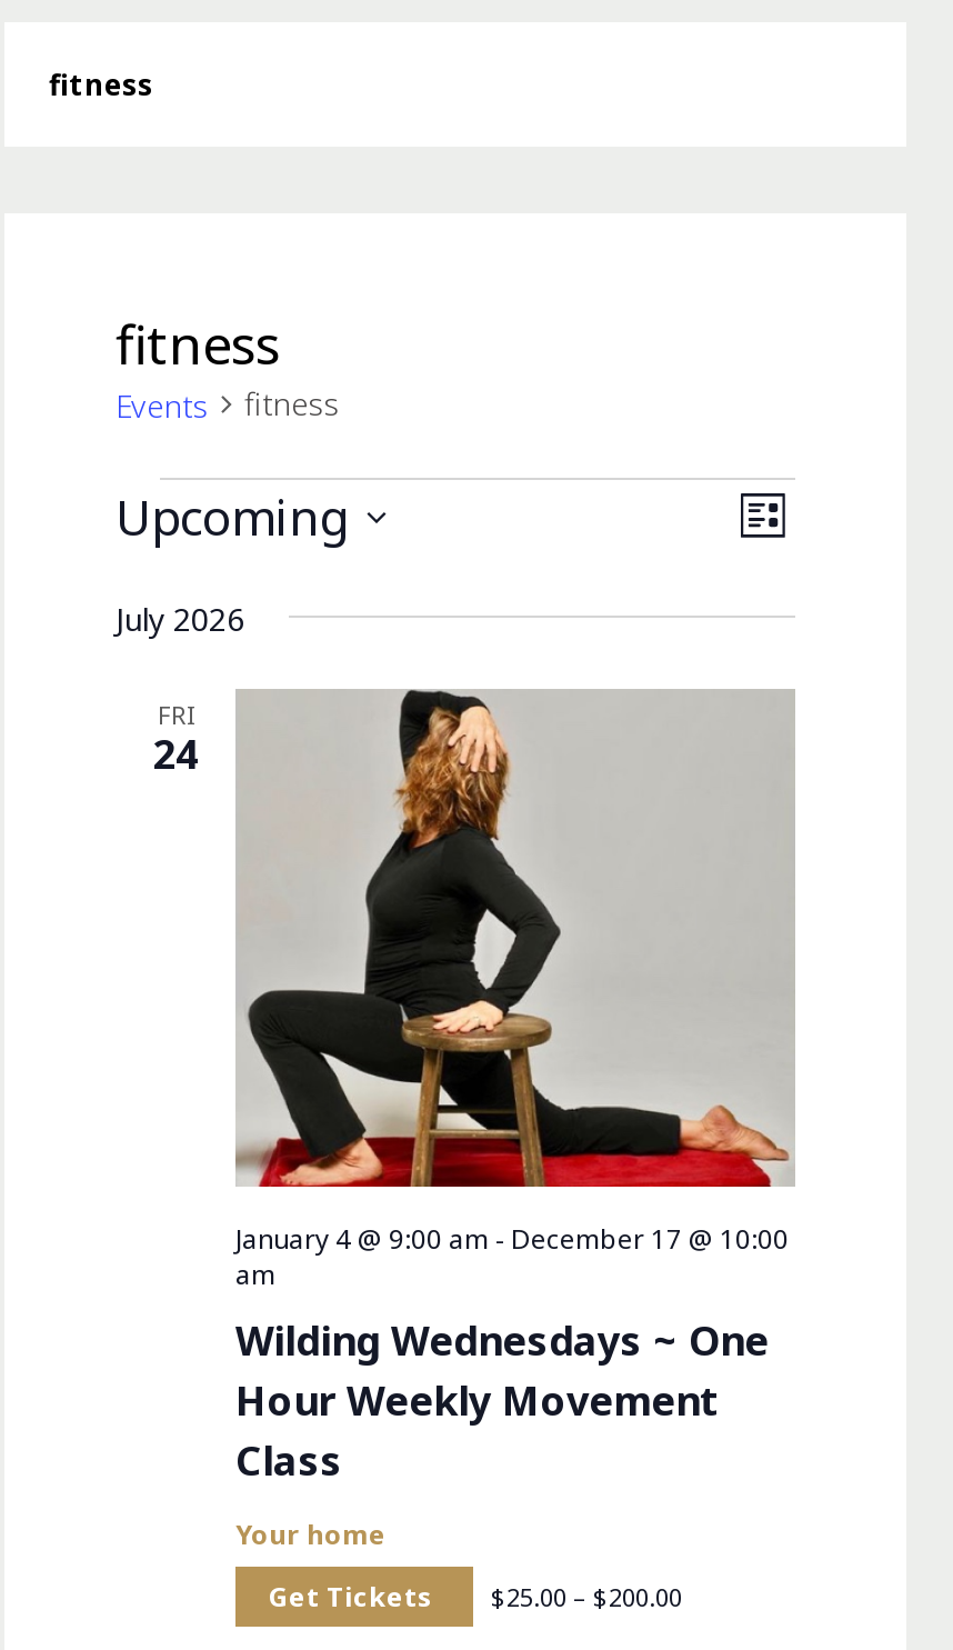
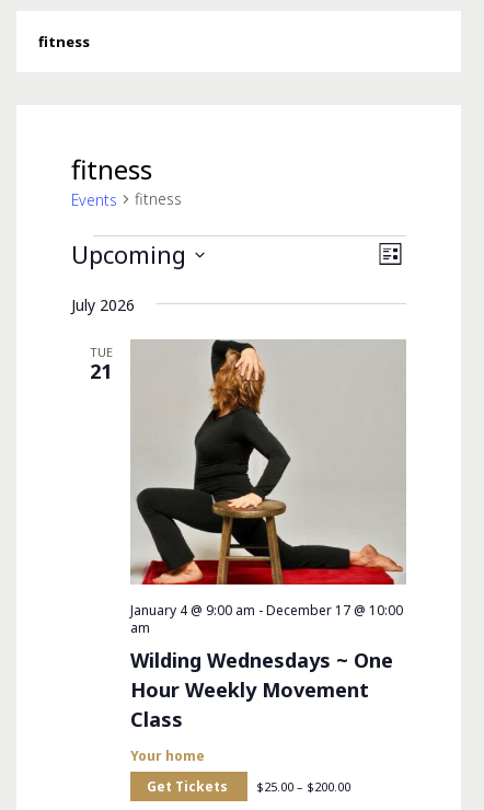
- FRI
- 24
+ TUE
+ 21
